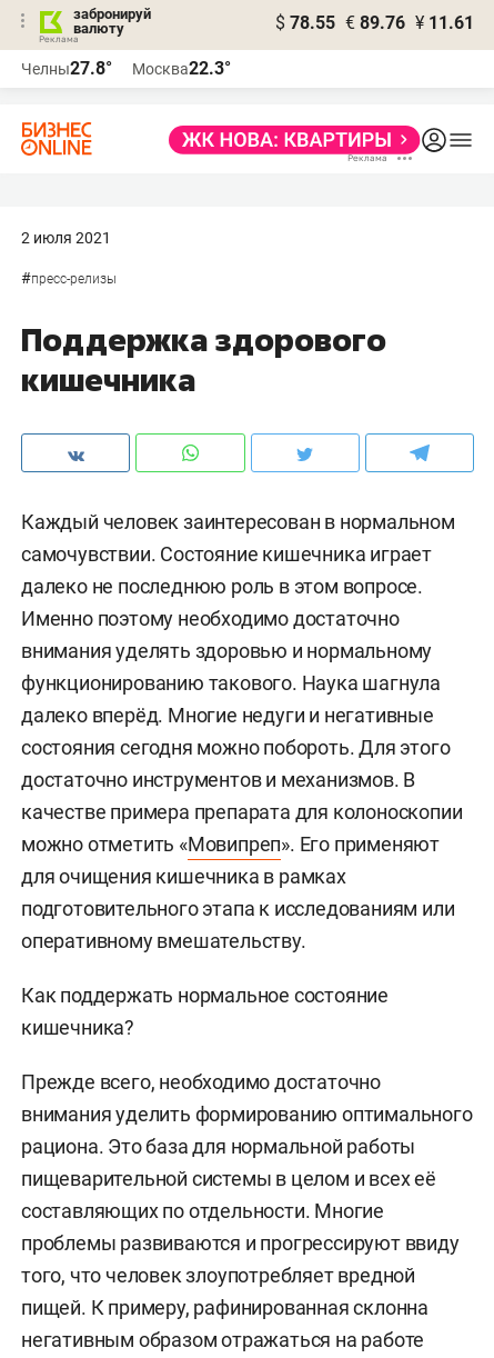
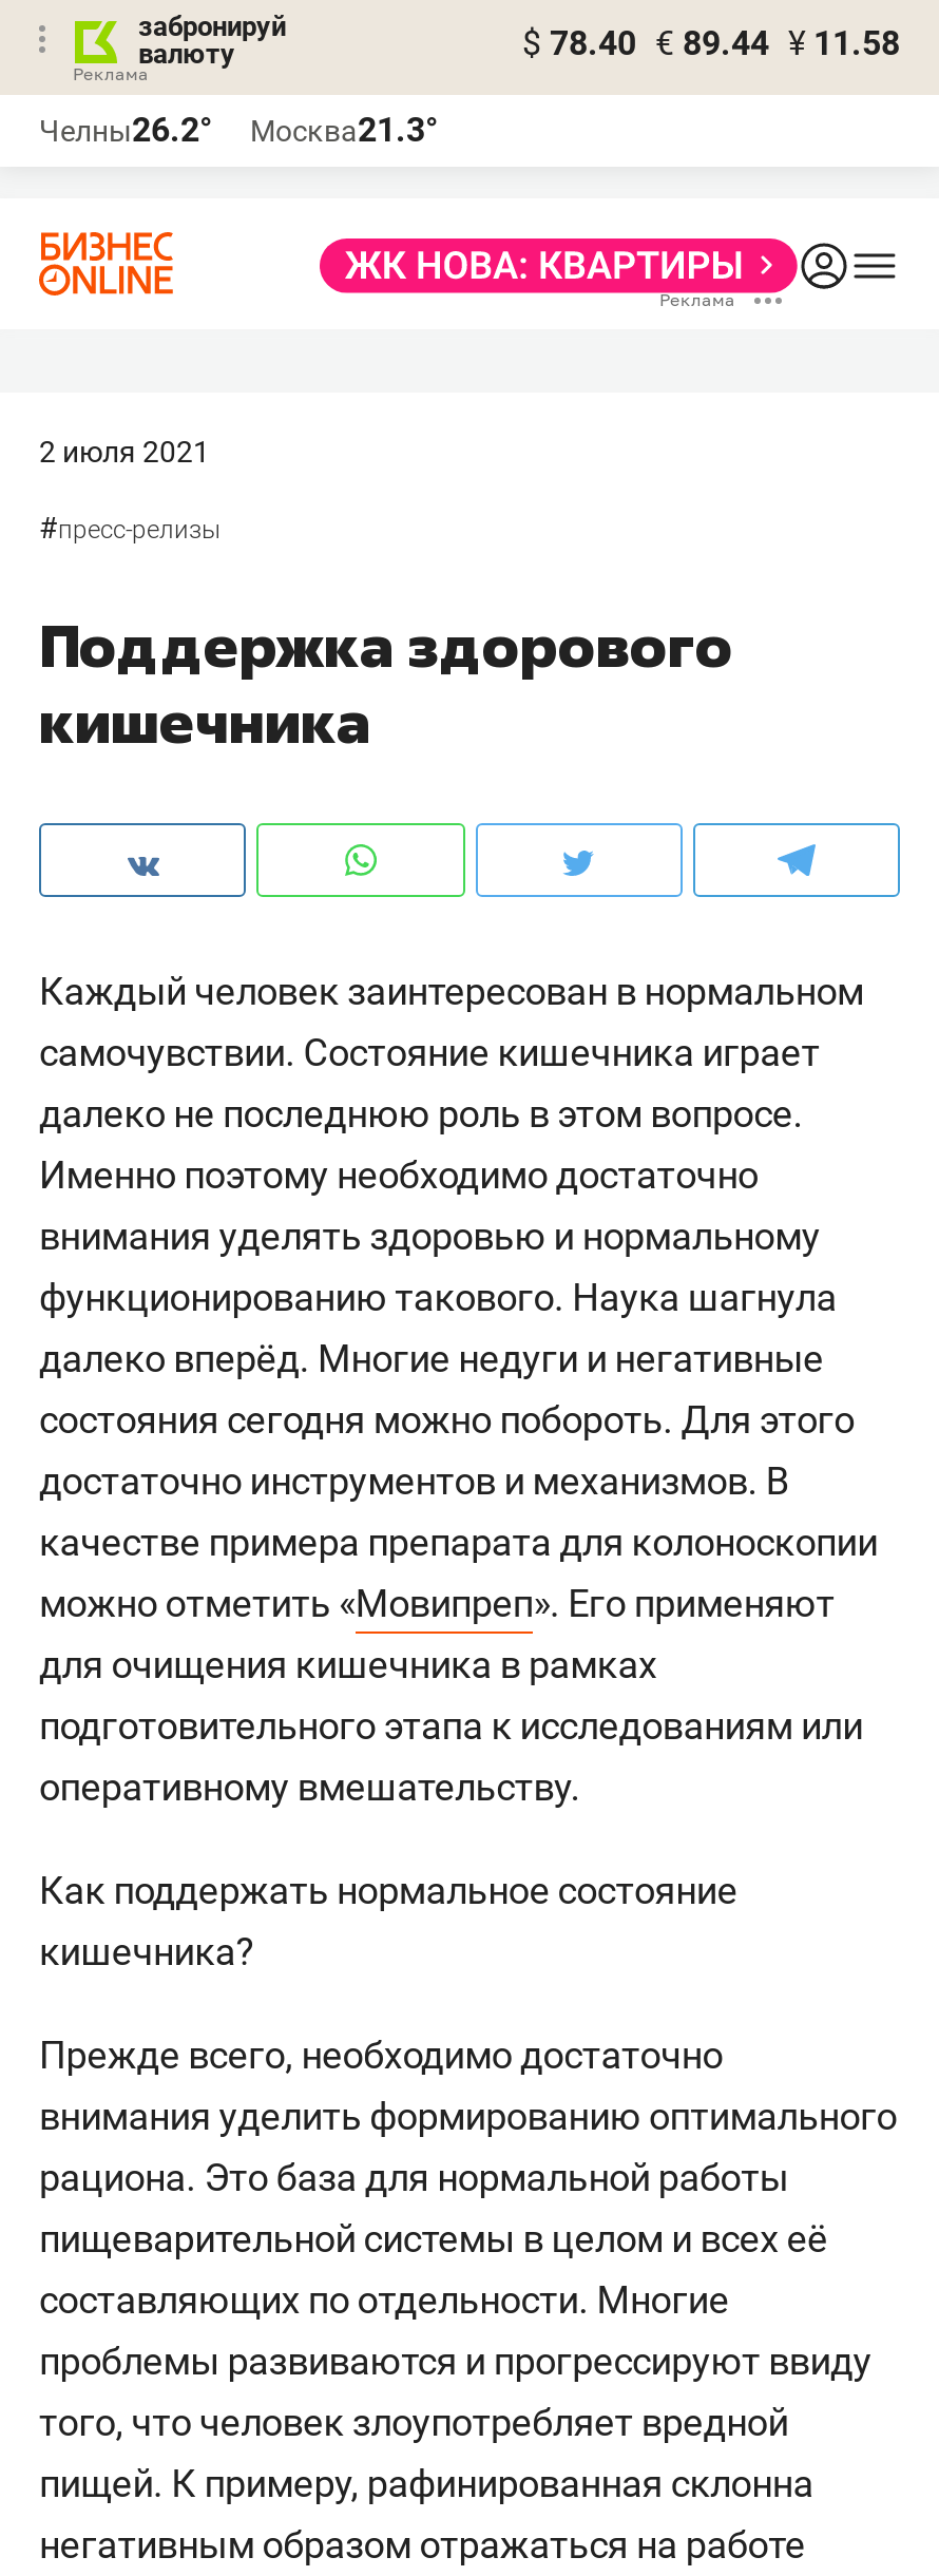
- $ 78.55 € 89.76 ¥ 11.61
+ $ 78.40 € 89.44 ¥ 11.58

- Челны27.8°
+ Челны26.2°

- Москва22.3°
+ Москва21.3°
